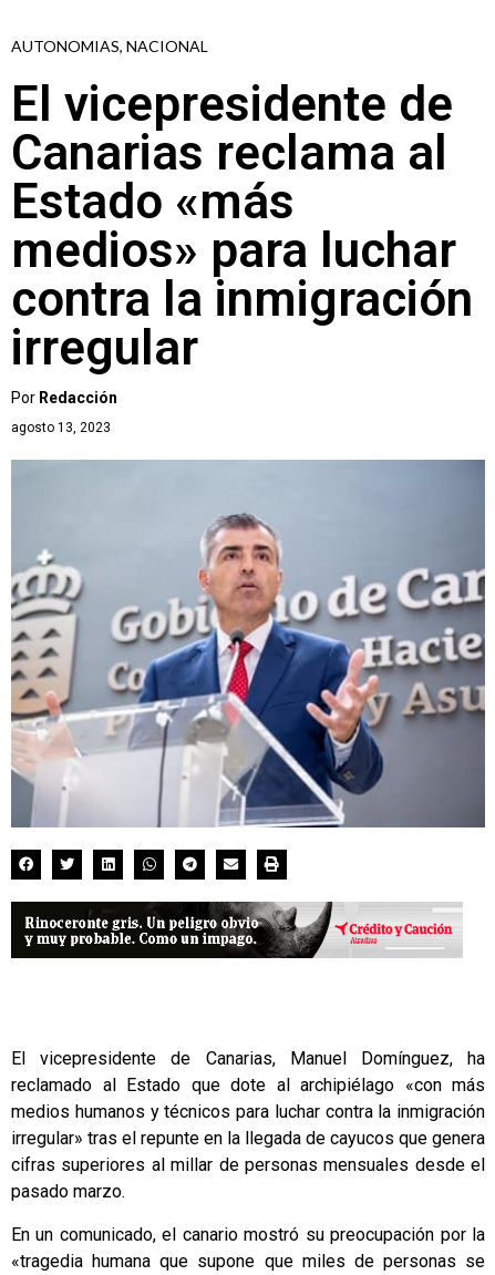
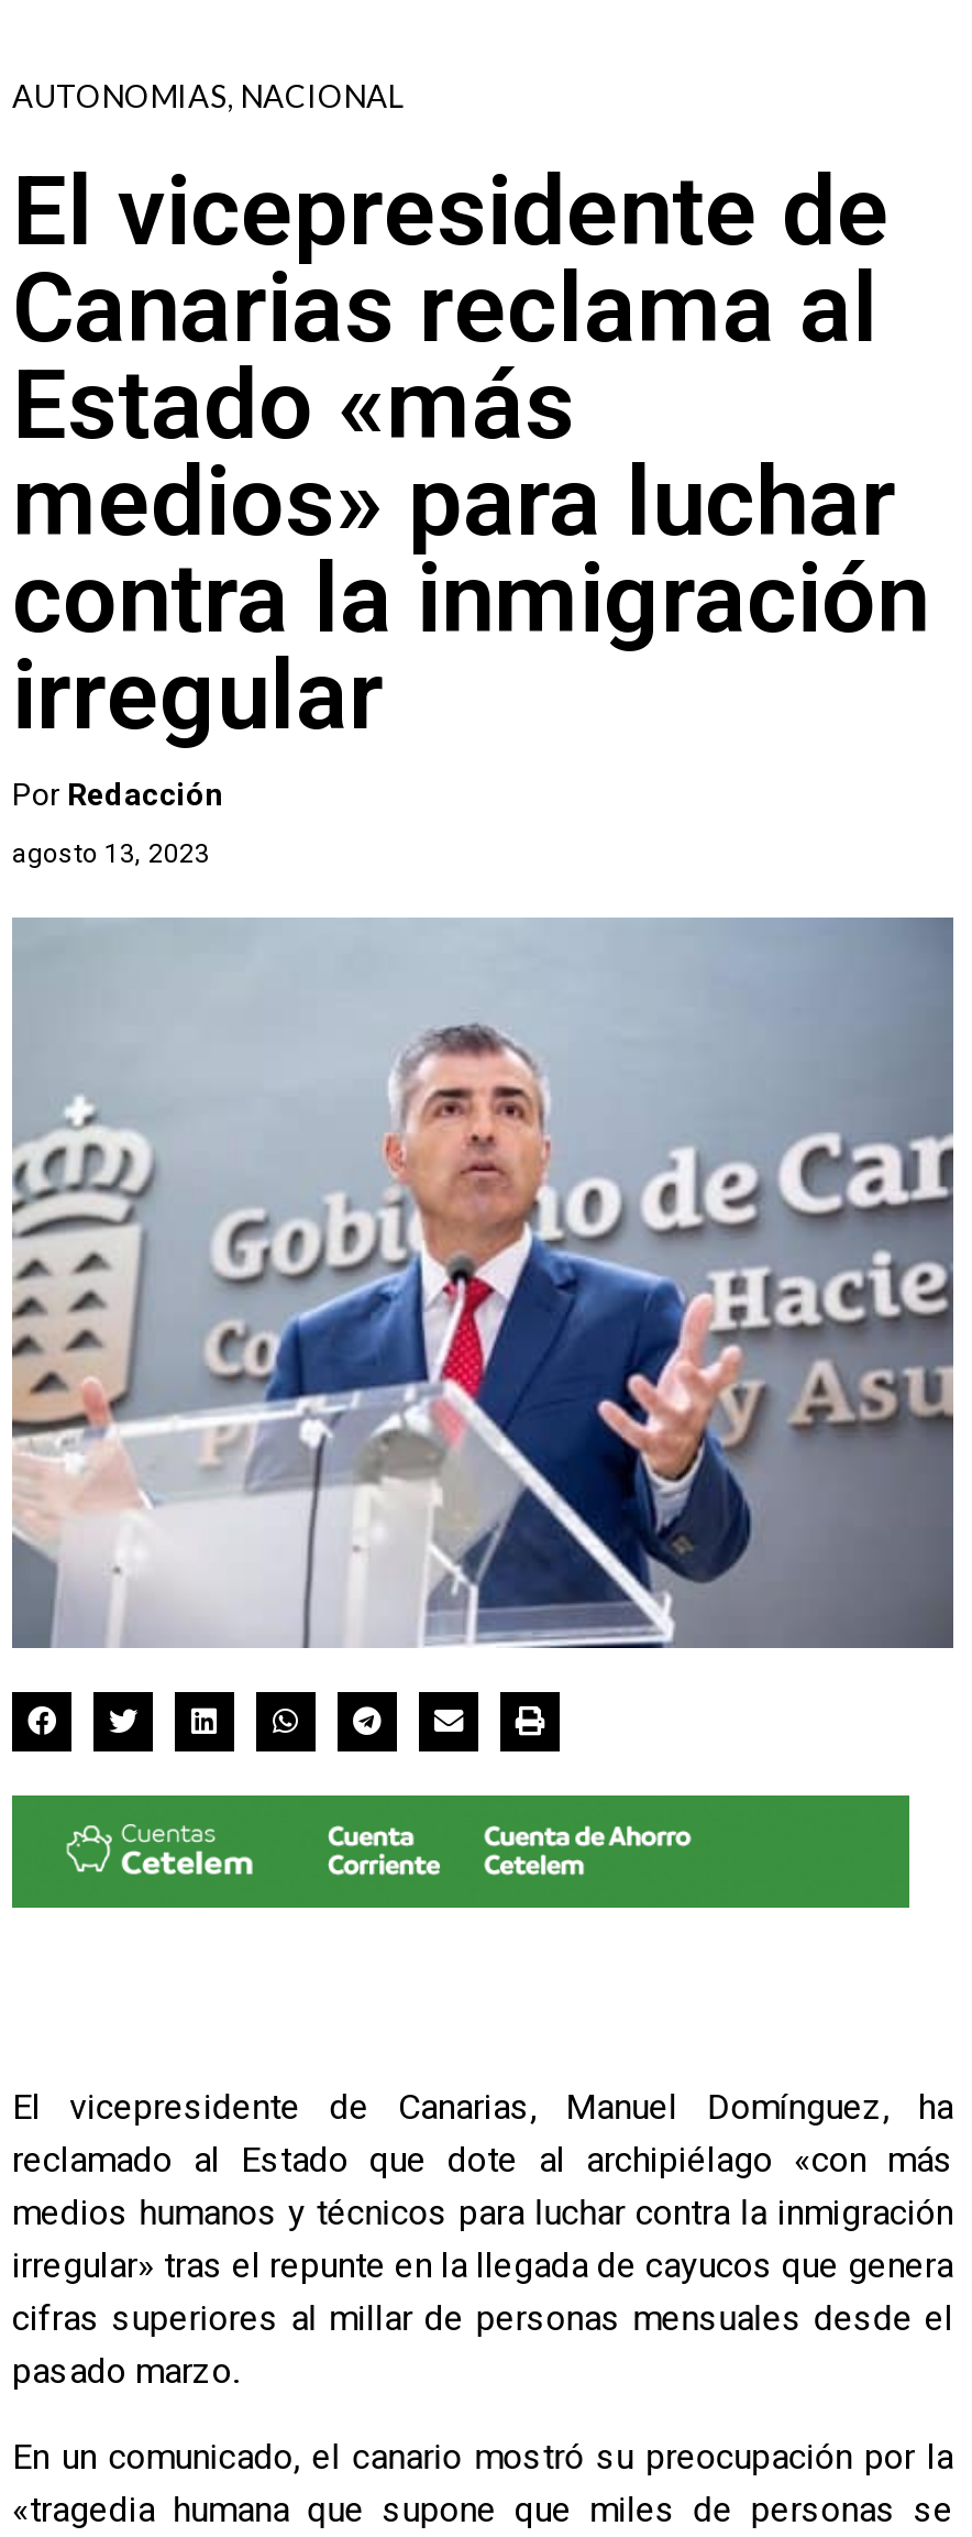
- [image]
+ [image]
